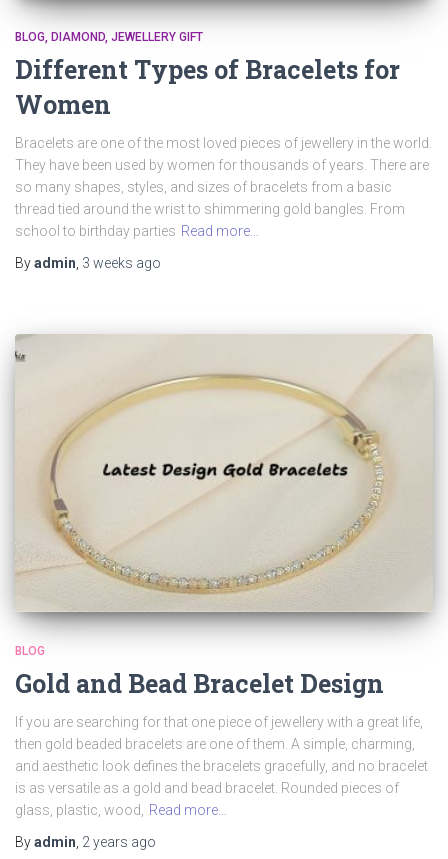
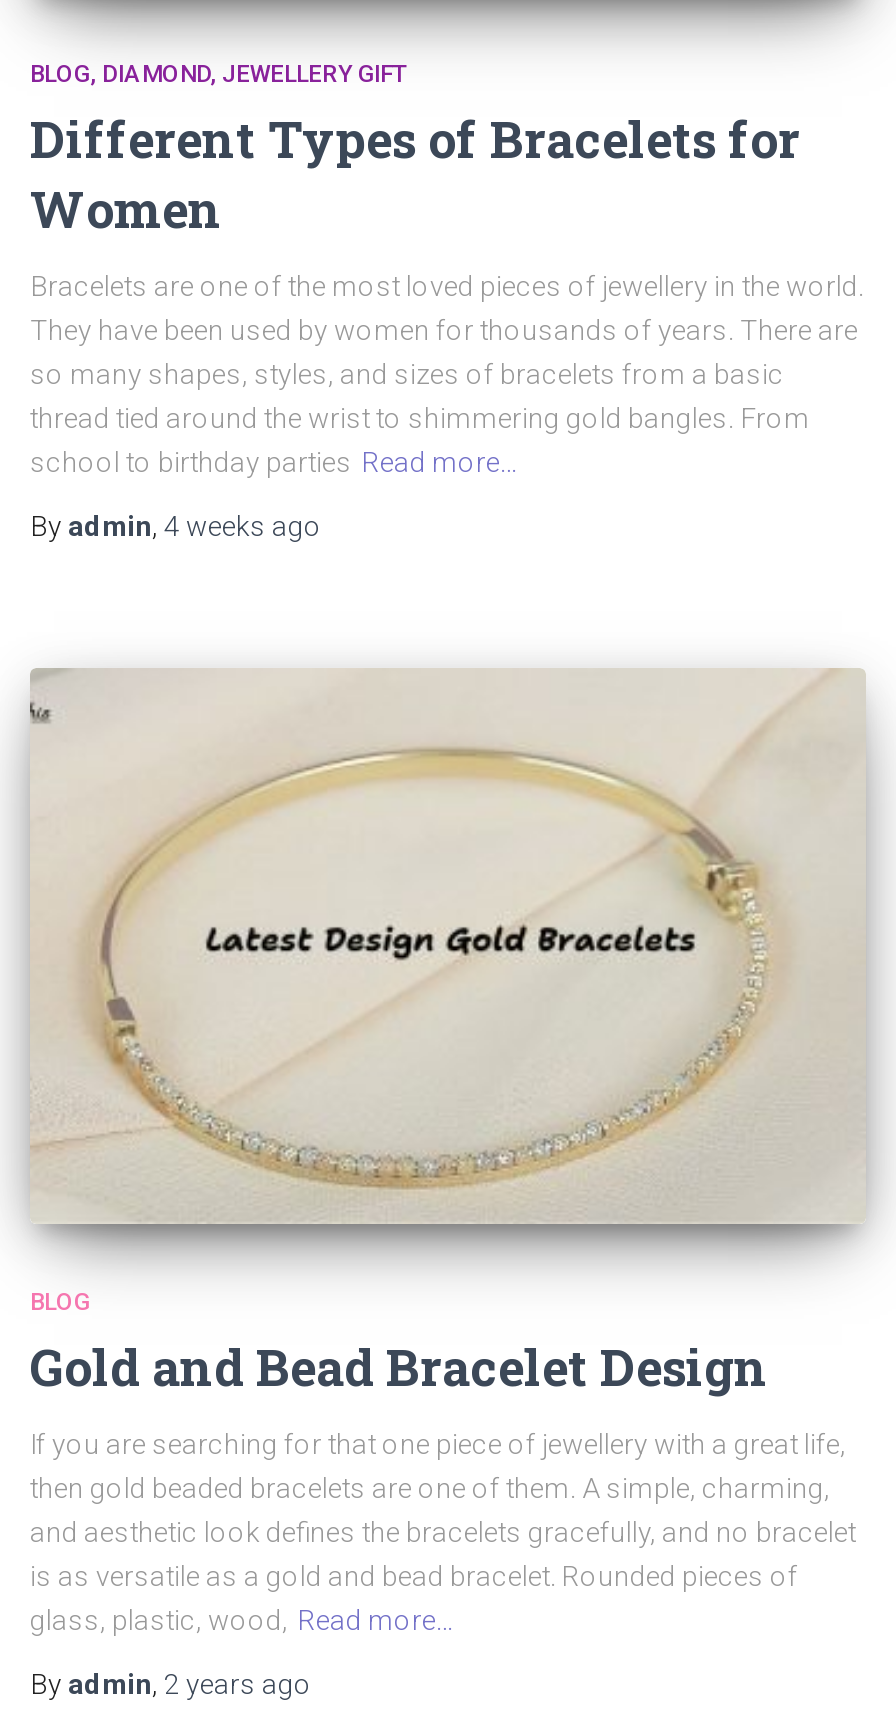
- By admin, 3 weeks ago
+ By admin, 4 weeks ago
